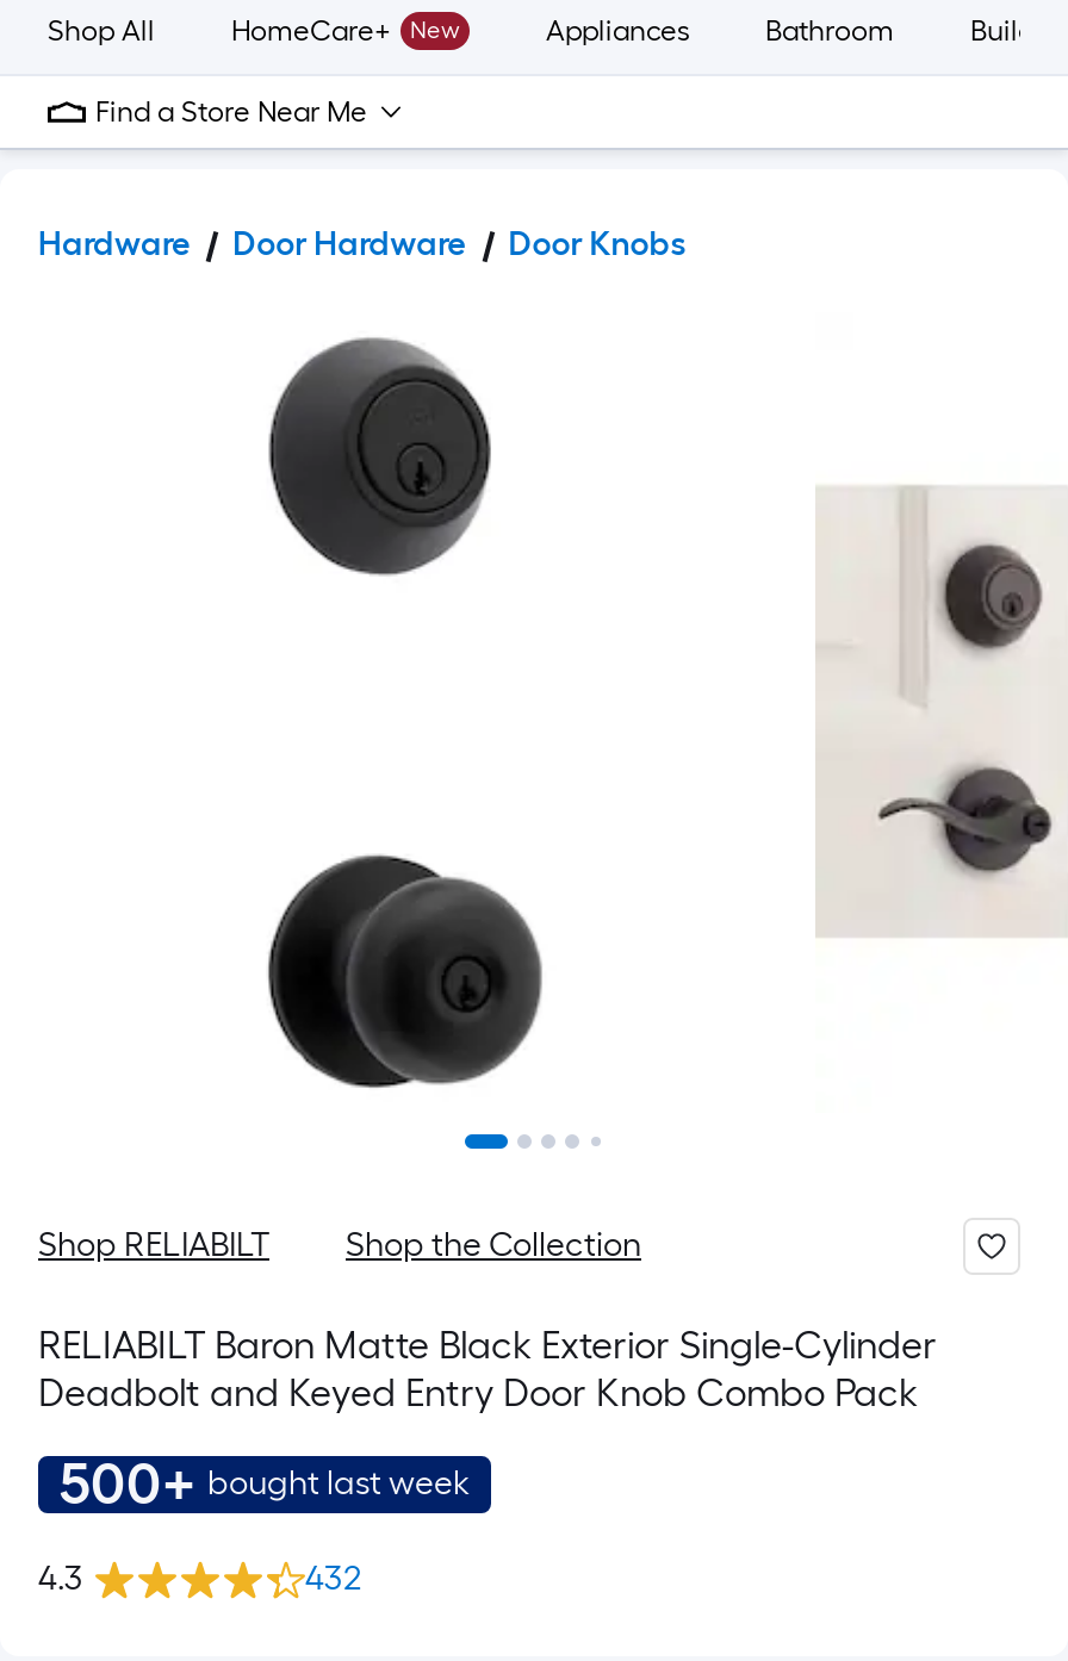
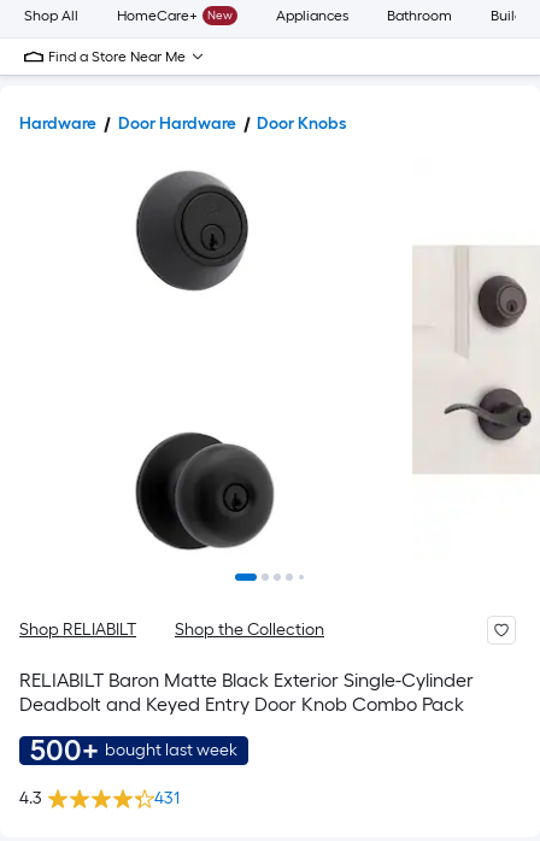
- 432
+ 431
